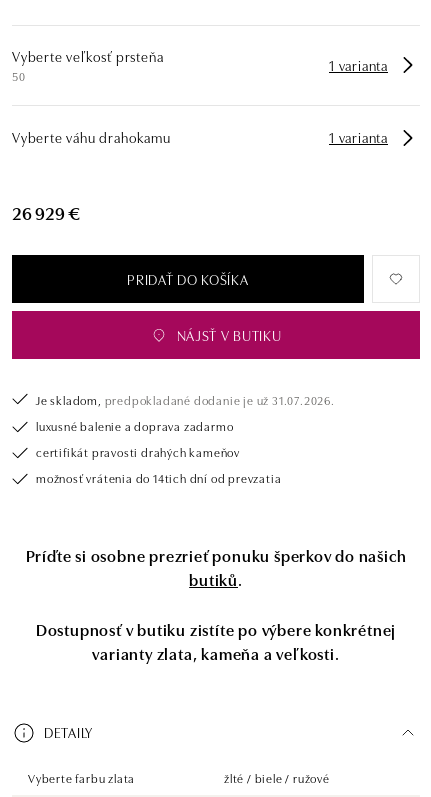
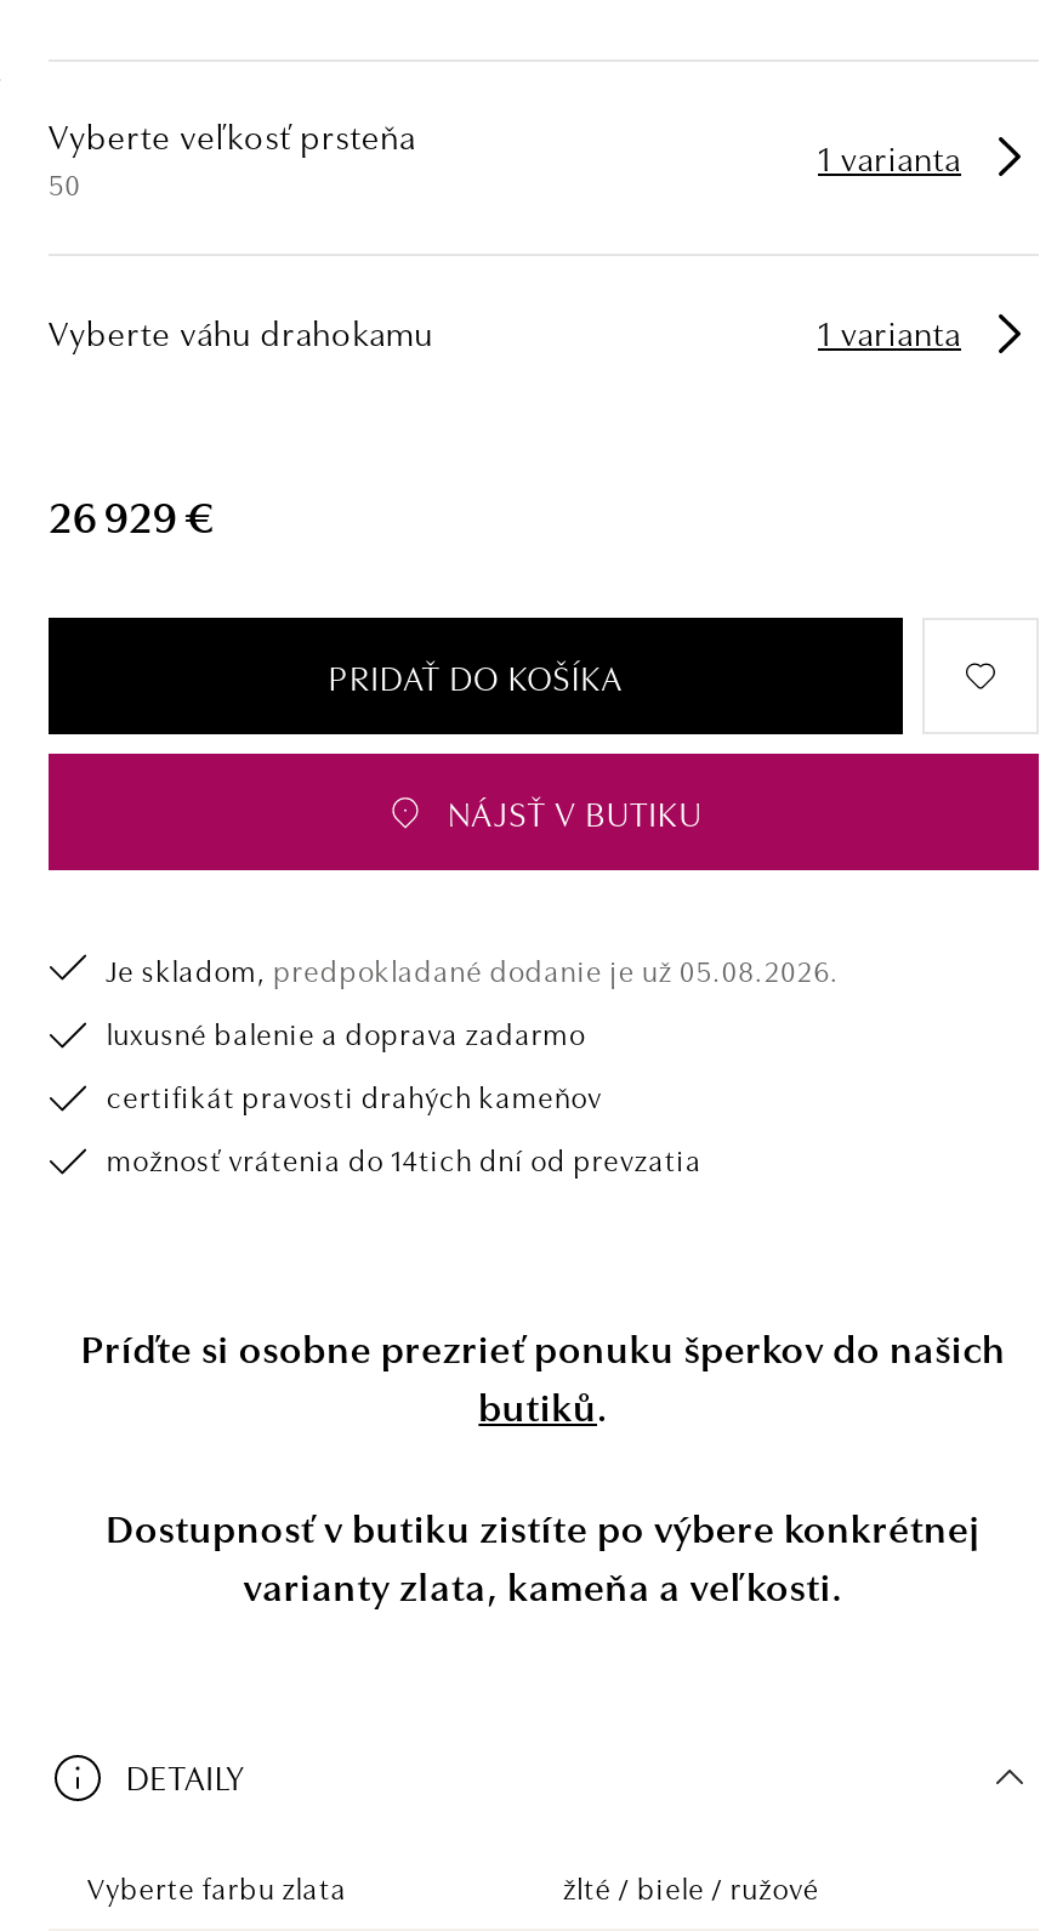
- Je skladom, predpokladané dodanie je už 31.07.2026.
+ Je skladom, predpokladané dodanie je už 05.08.2026.
